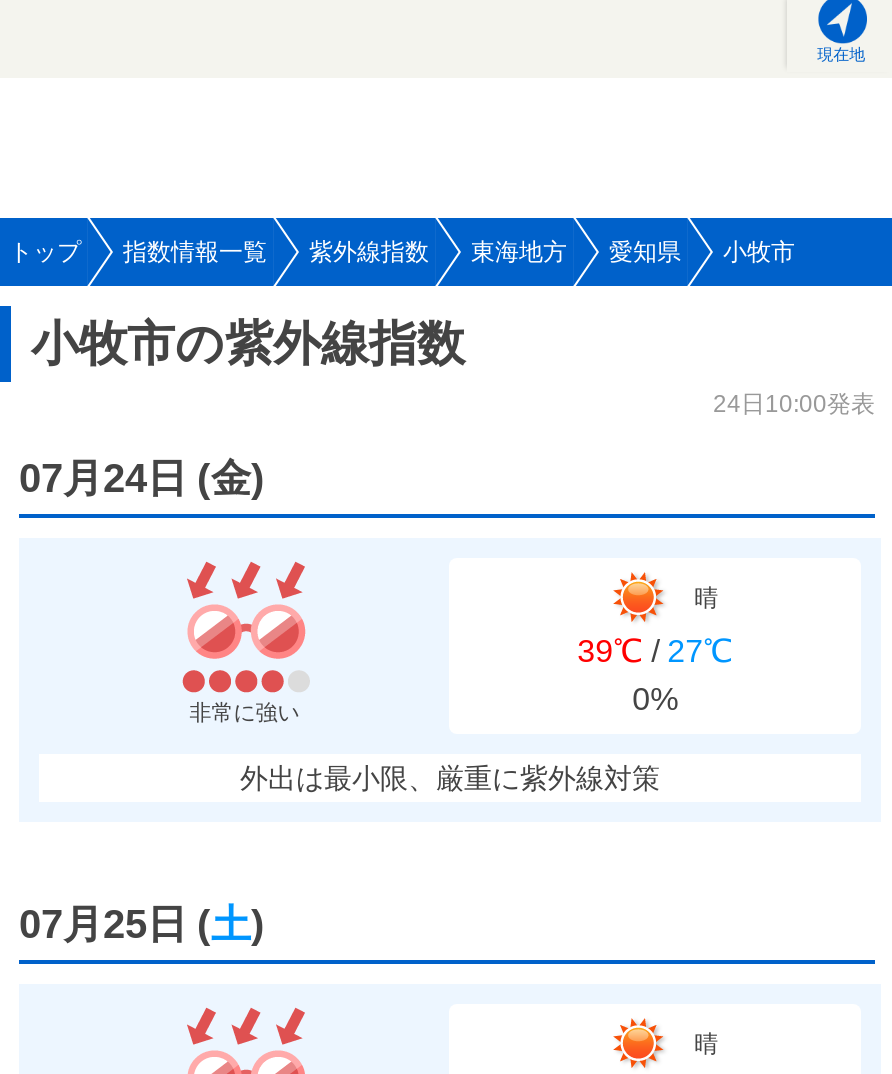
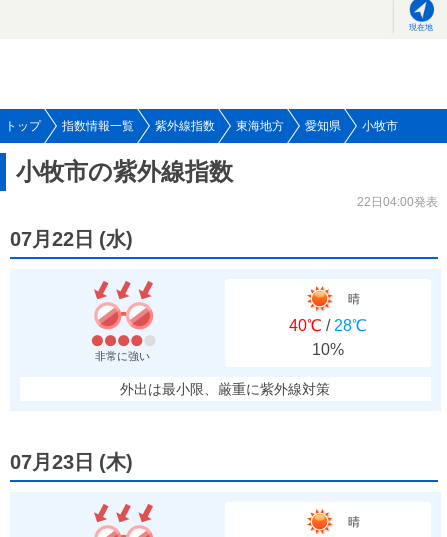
- 24日10:00発表
+ 22日04:00発表

- 07月24日 (金)
+ 07月22日 (水)

- 39℃ / 27℃
+ 40℃ / 28℃

- 0%
+ 10%

- 07月25日 (土)
+ 07月23日 (木)
